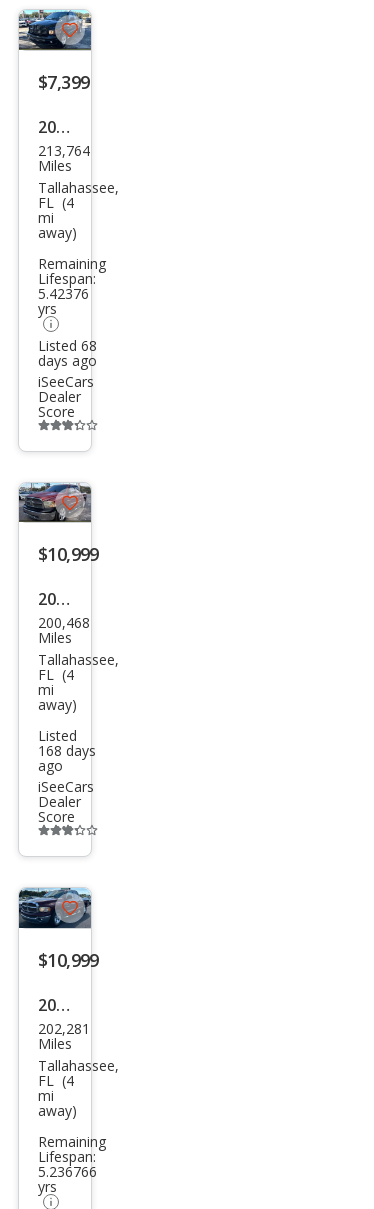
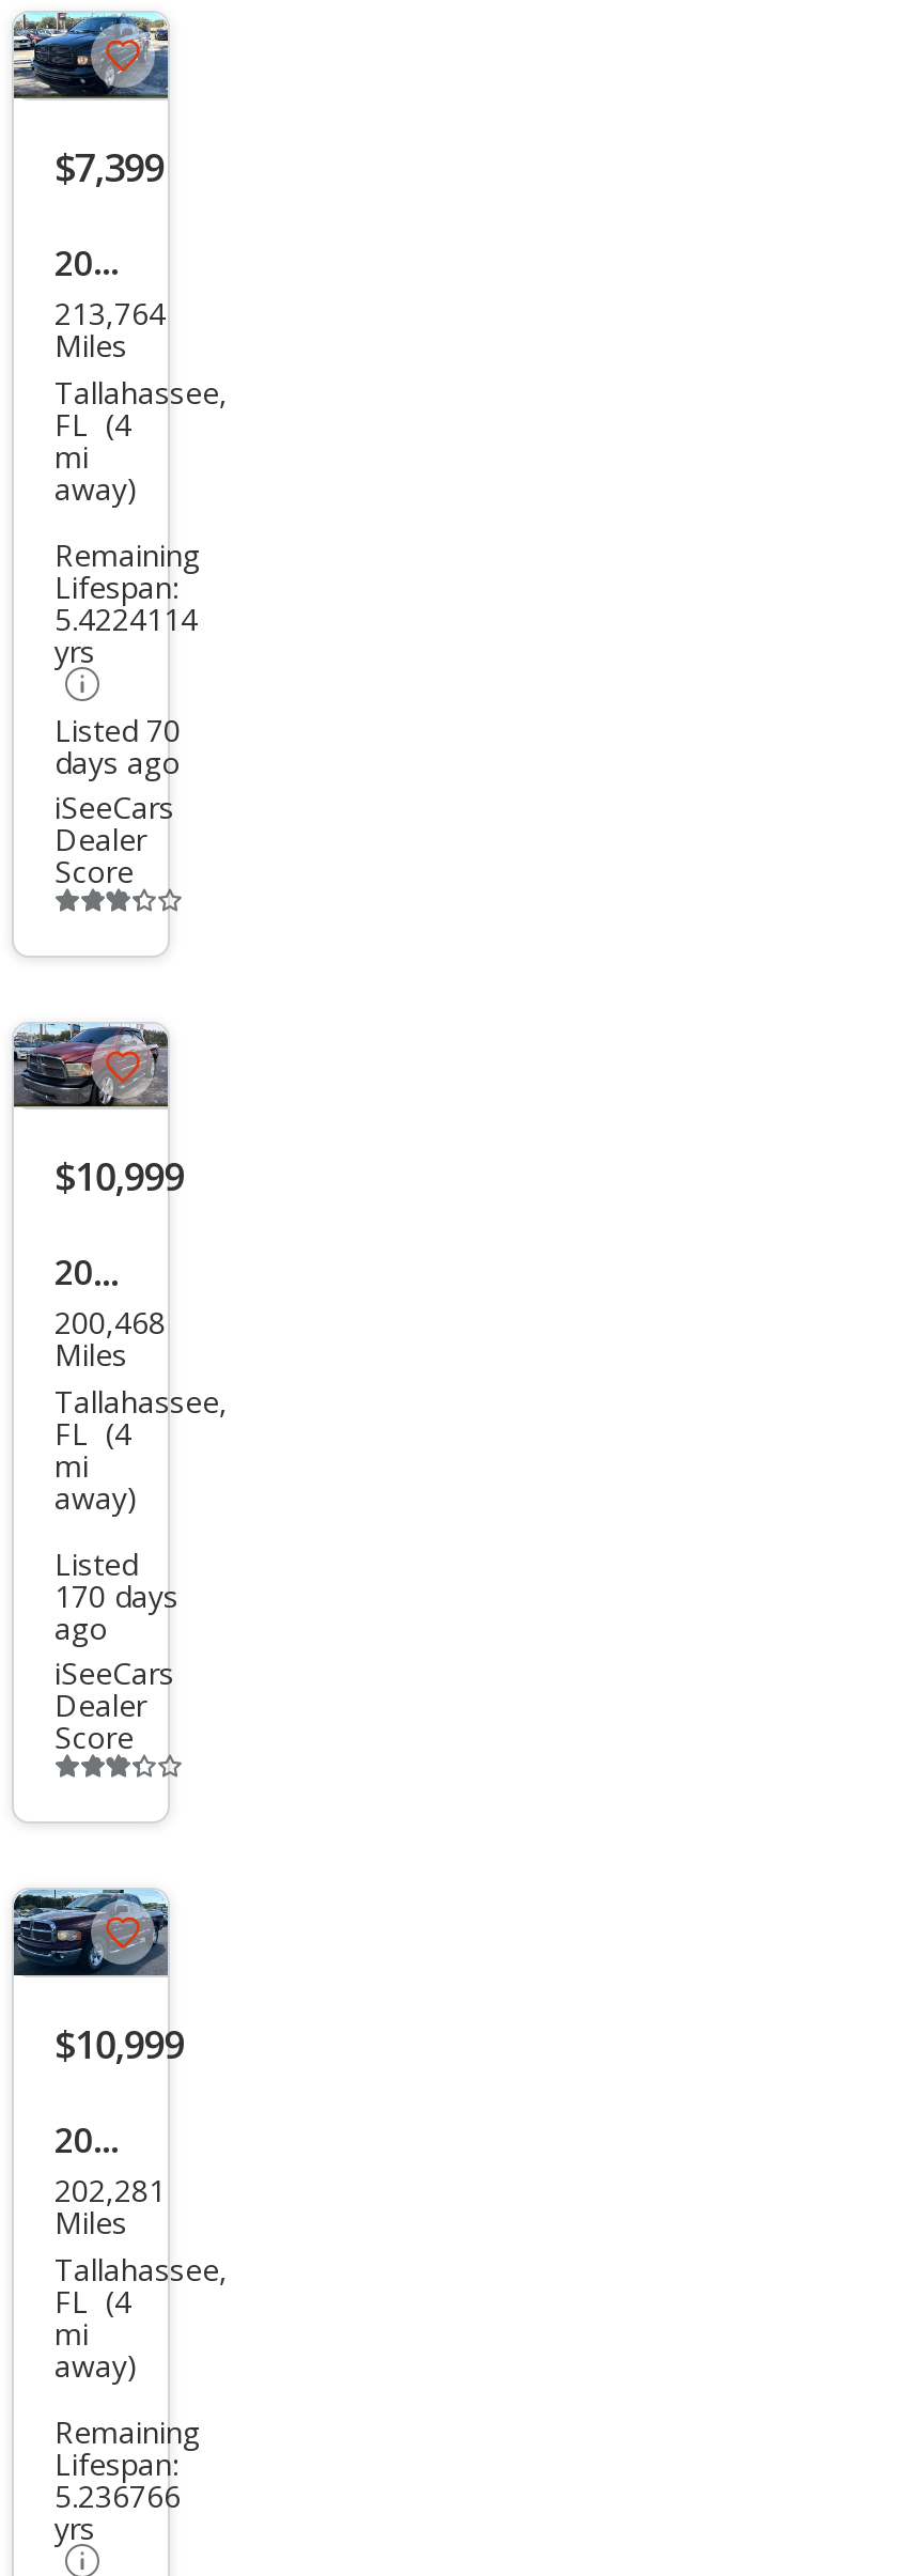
- 5.42376
+ 5.4224114

- Listed 68
+ Listed 70

- 168 days
+ 170 days
